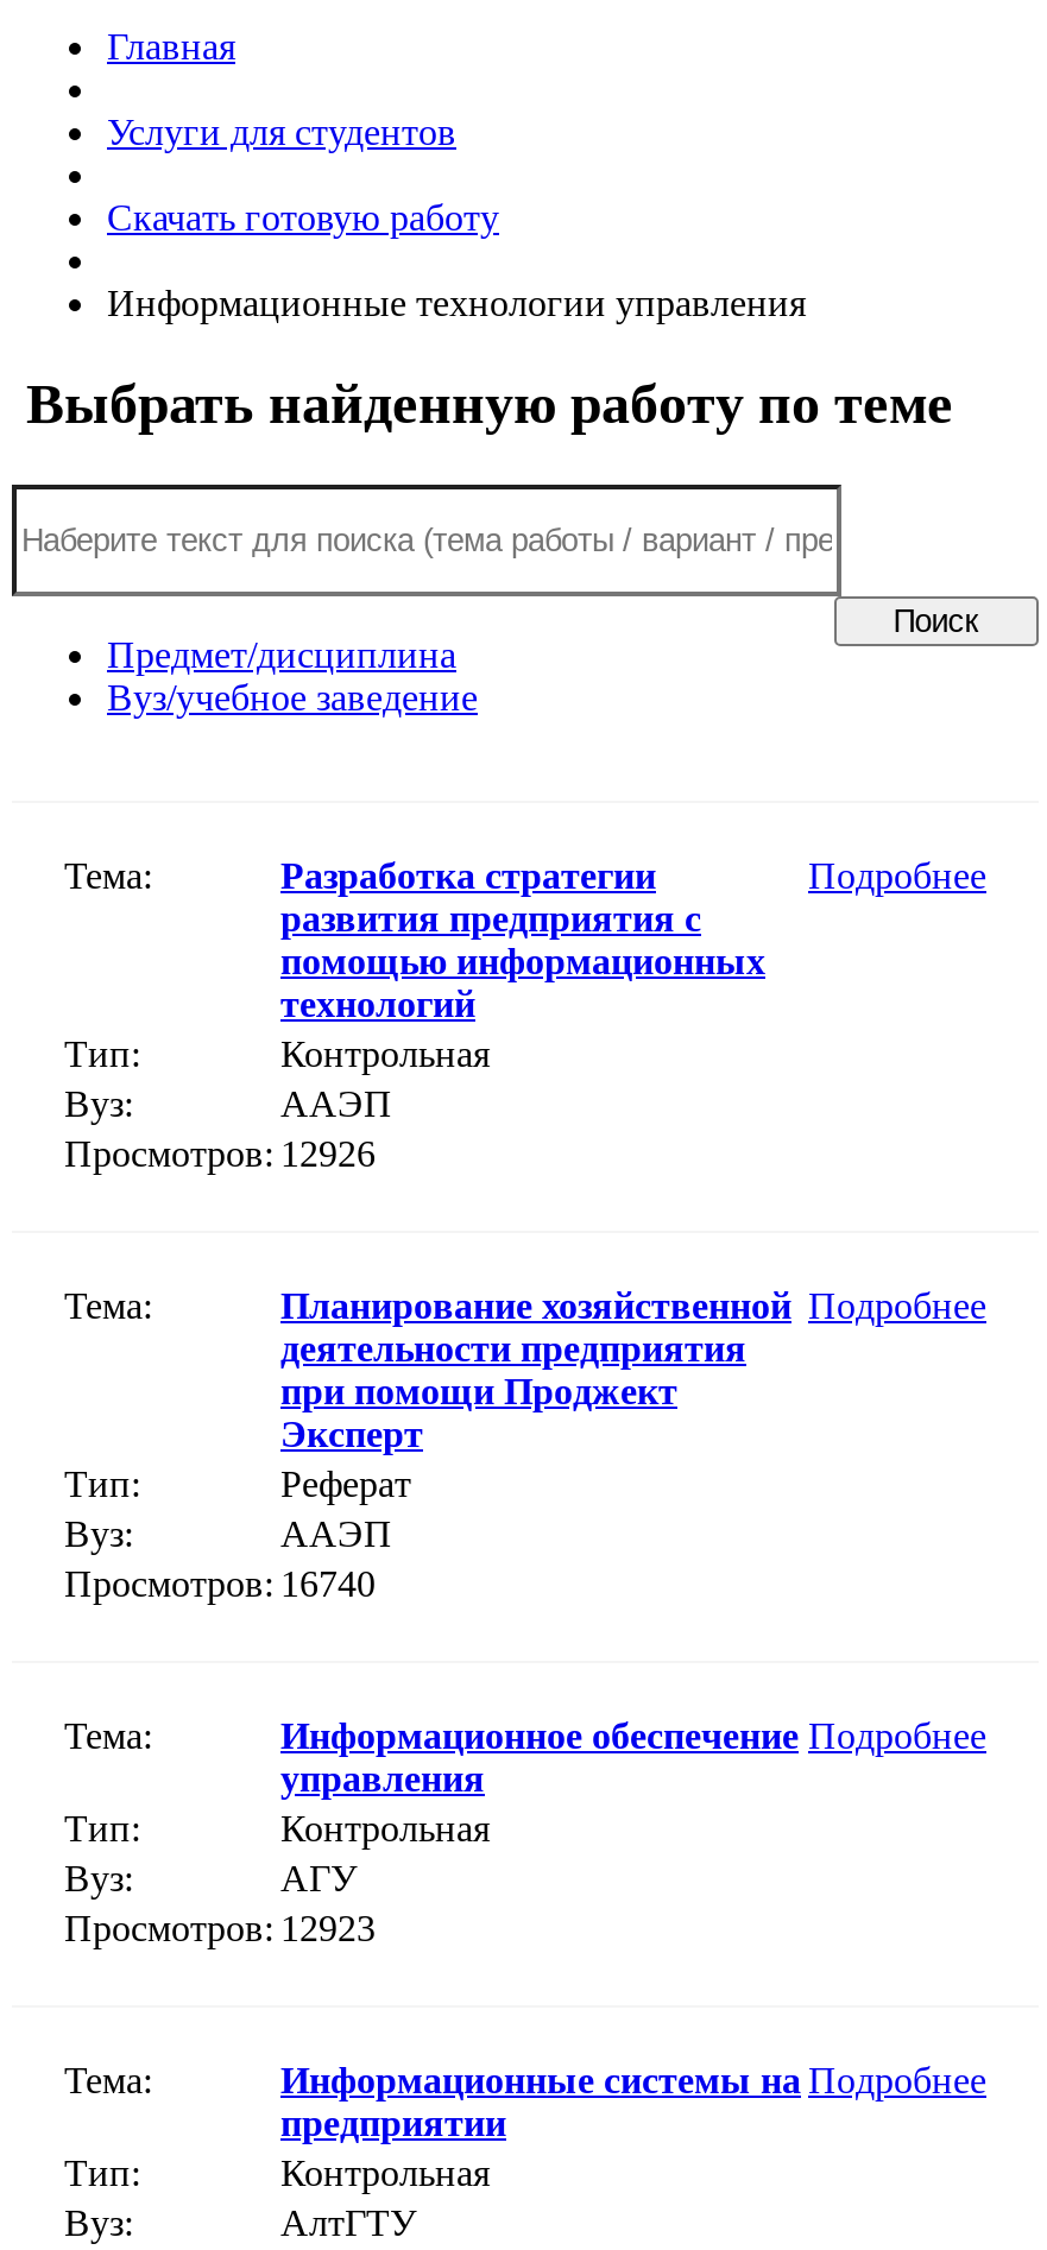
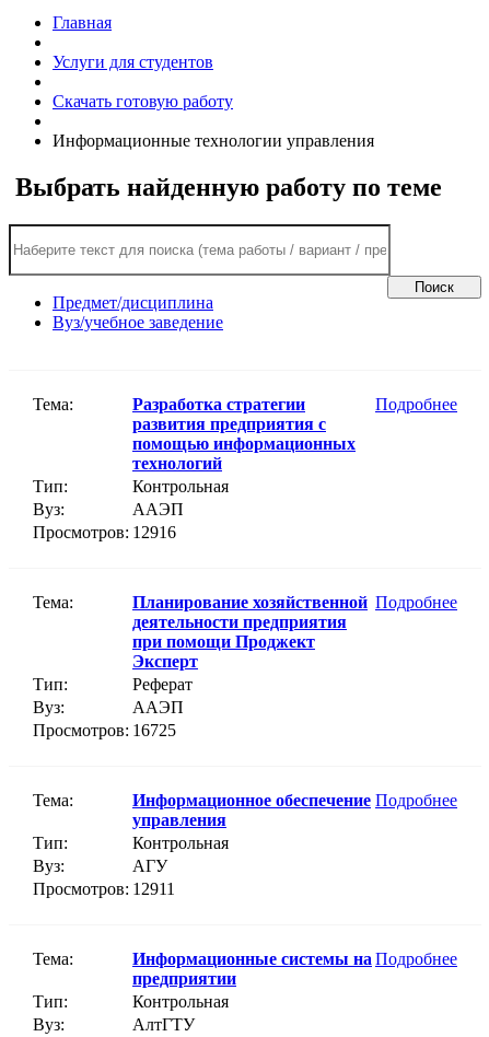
- Просмотров: 12926
+ Просмотров: 12916

- Просмотров: 16740
+ Просмотров: 16725

- Просмотров: 12923
+ Просмотров: 12911
